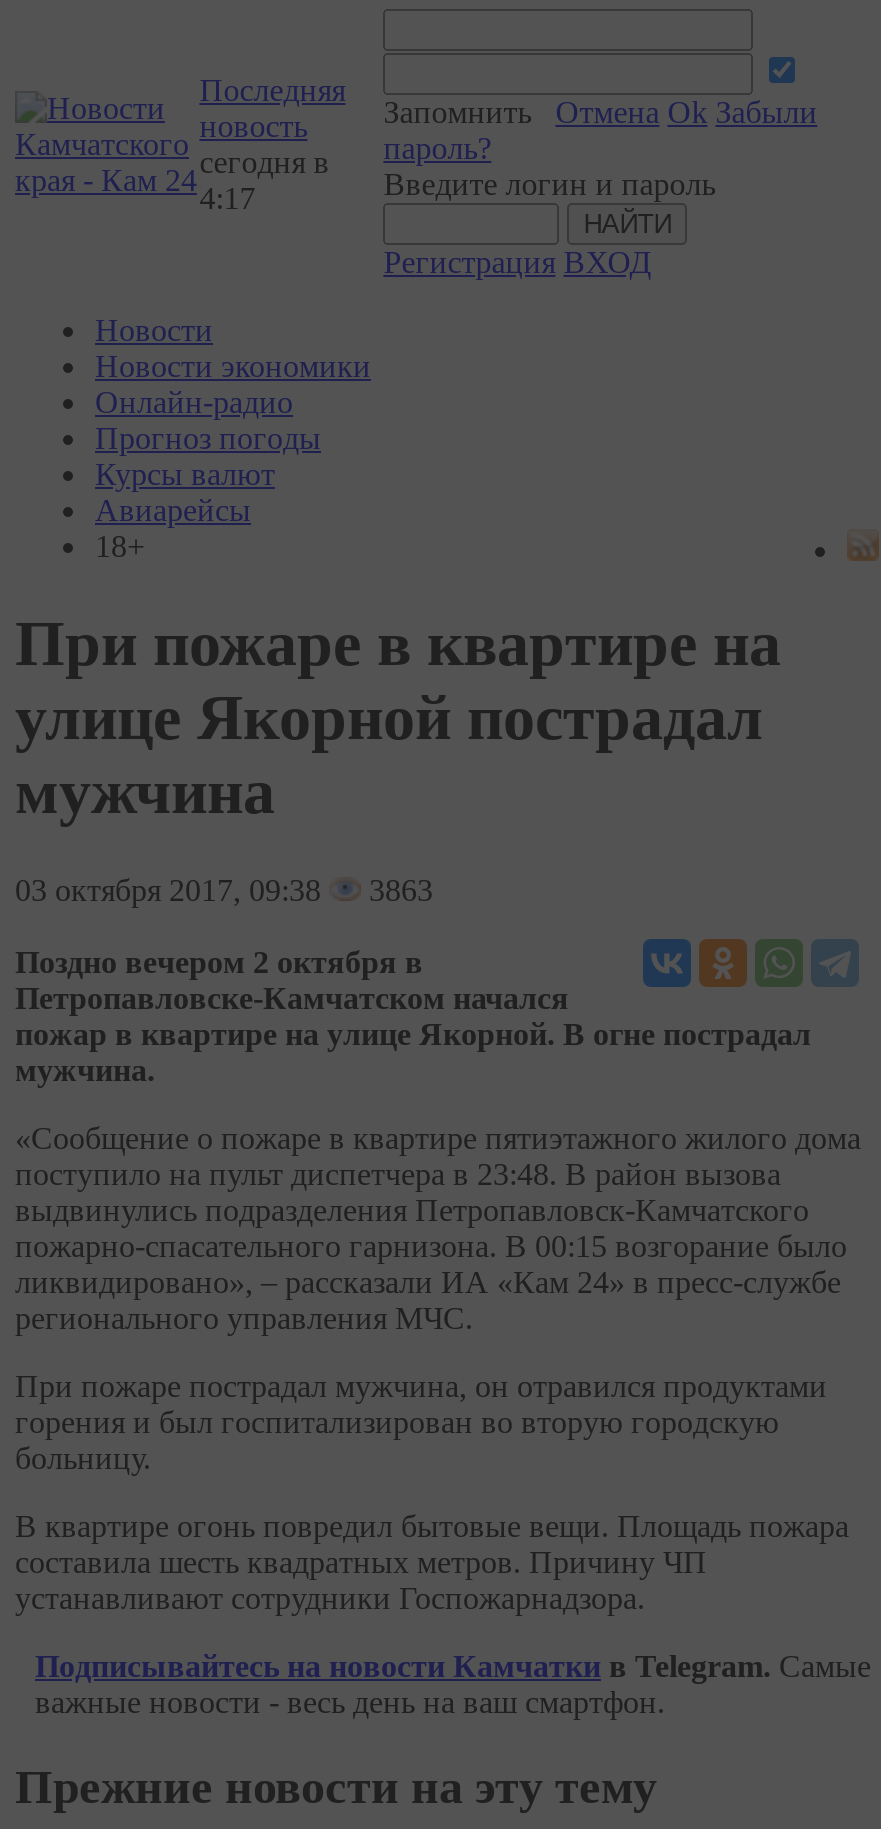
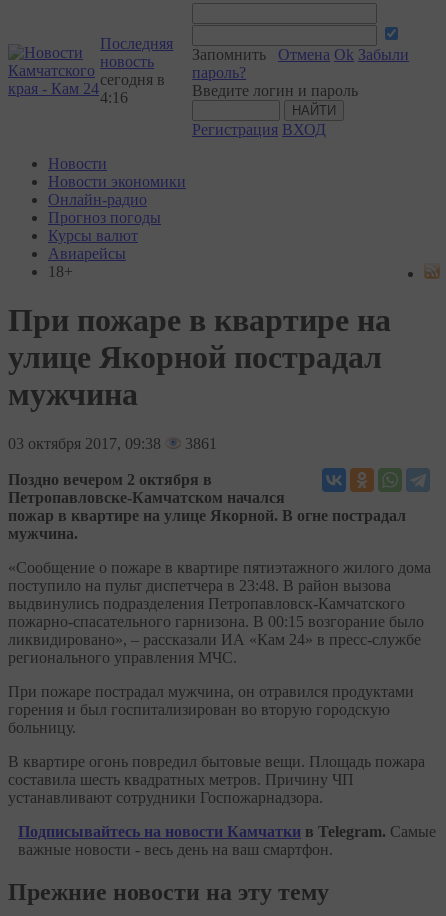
- 4:17
+ 4:16

- 03 октября 2017, 09:38 3863
+ 03 октября 2017, 09:38 3861
